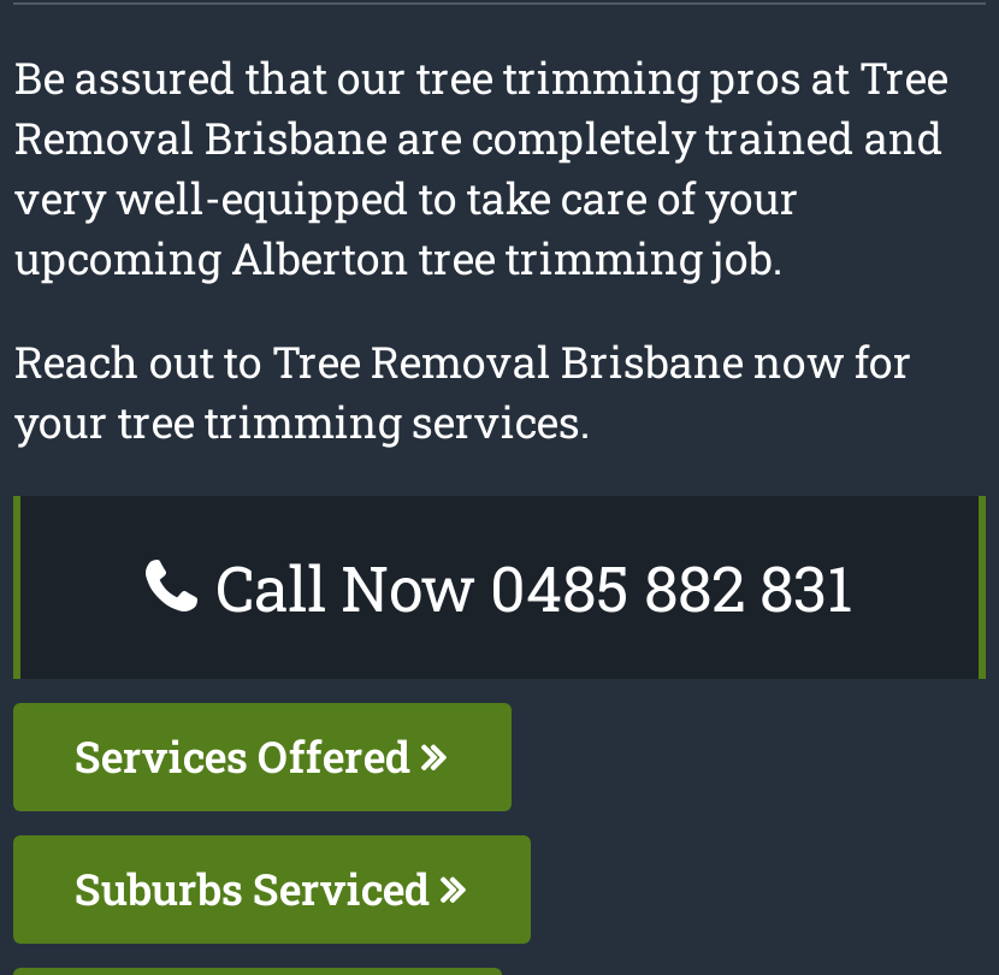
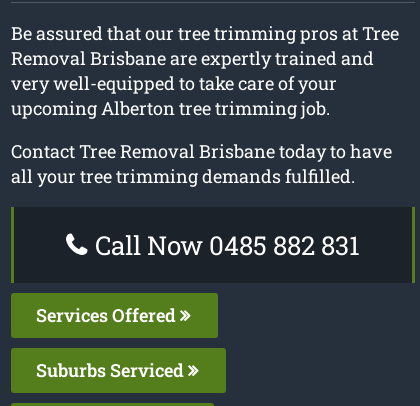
- Removal Brisbane are completely trained and
+ Removal Brisbane are expertly trained and

- Reach out to Tree Removal Brisbane now for
- your tree trimming services.
+ Contact Tree Removal Brisbane today to have
+ all your tree trimming demands fulfilled.
